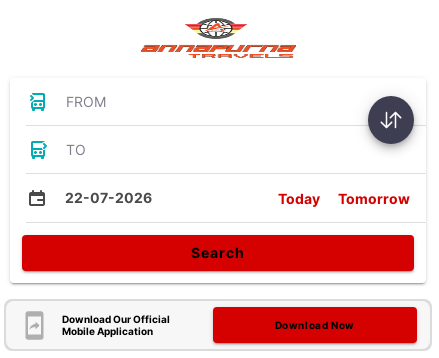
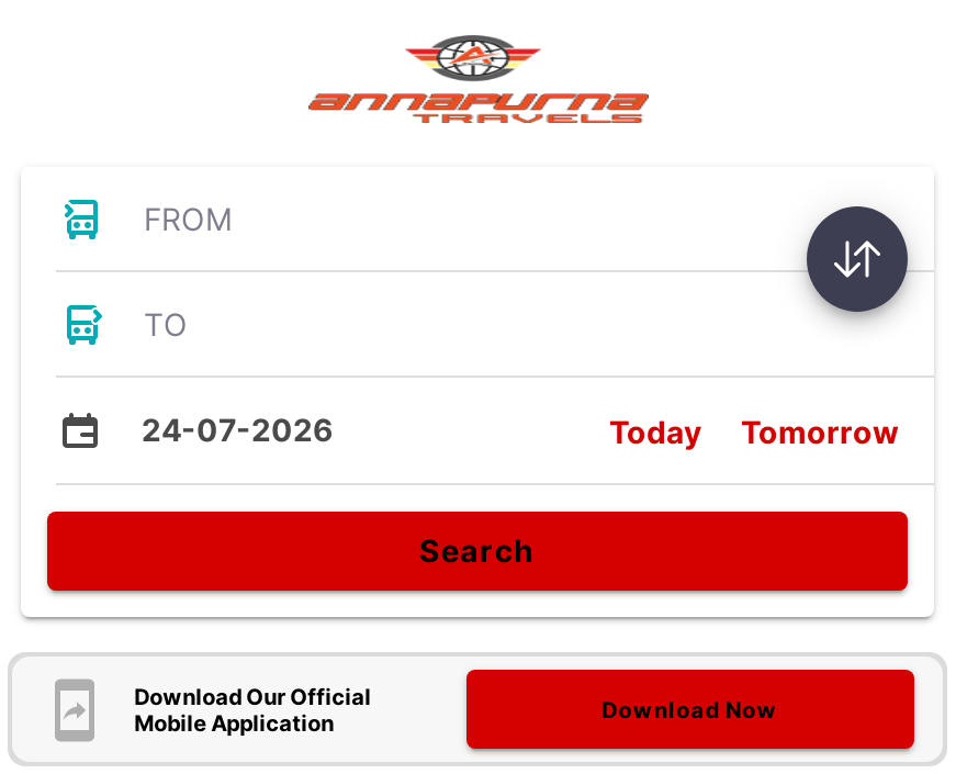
- 22-07-2026
+ 24-07-2026
